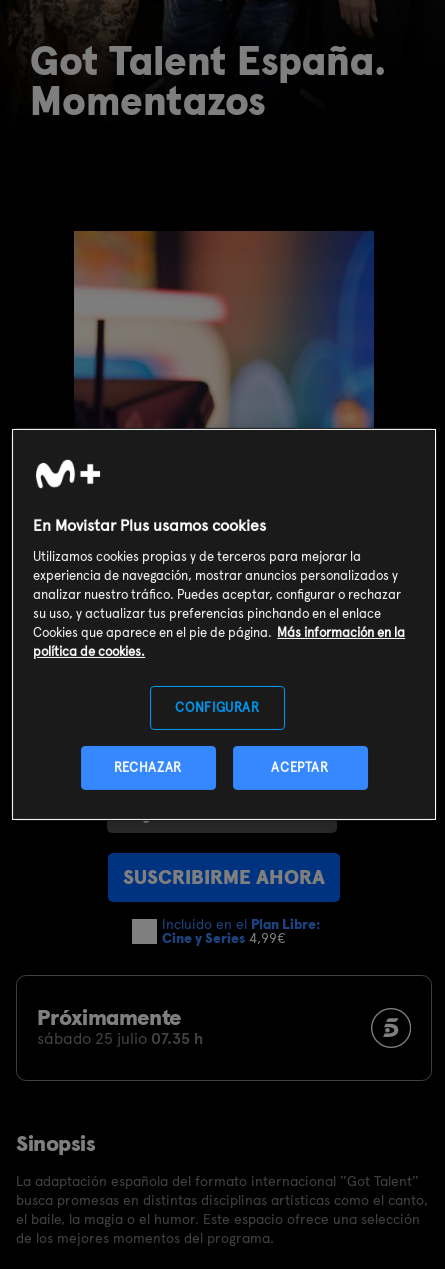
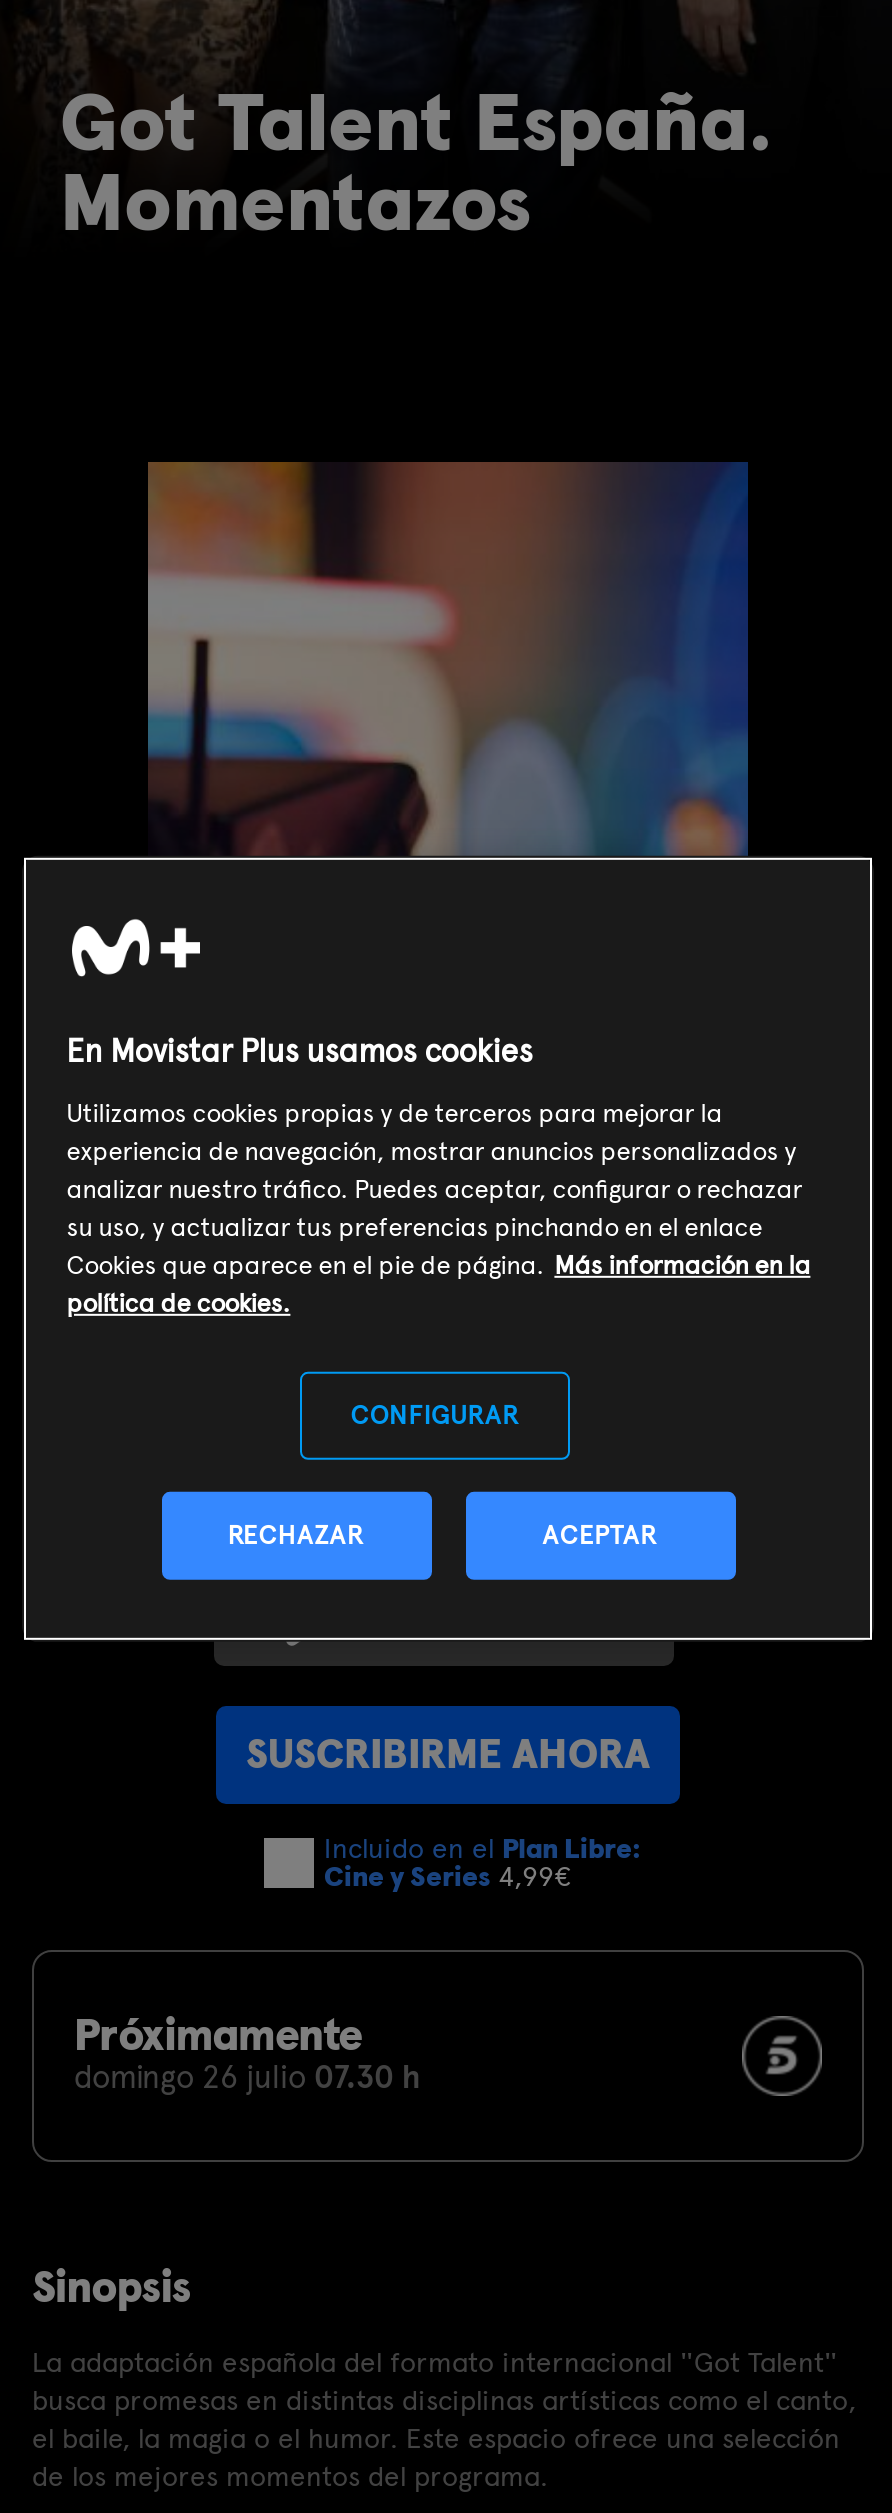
- sábado 25 julio 07.35 h
+ domingo 26 julio 07.30 h
